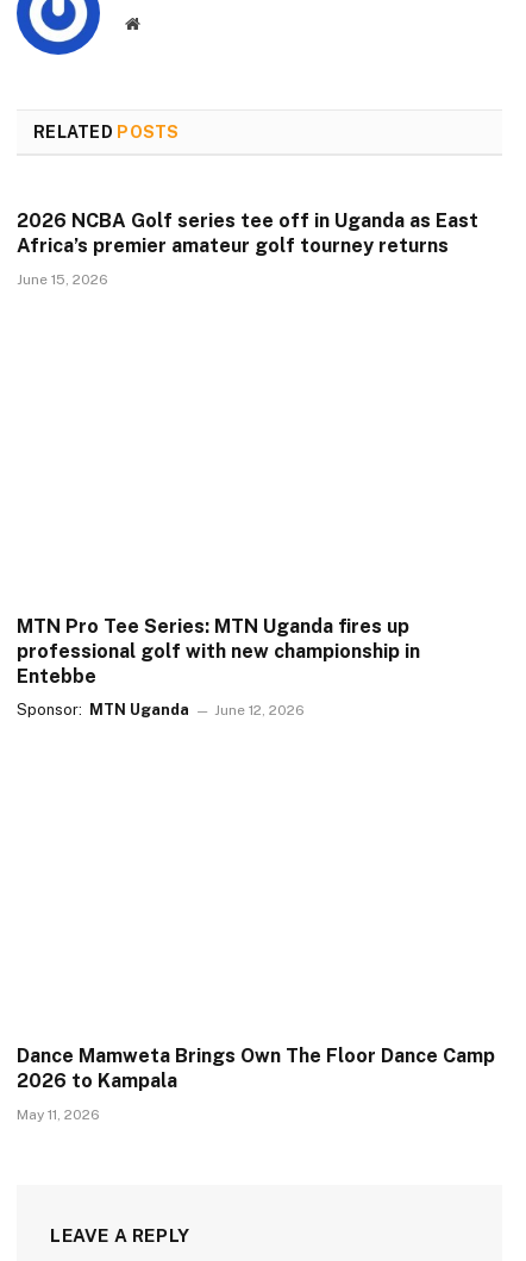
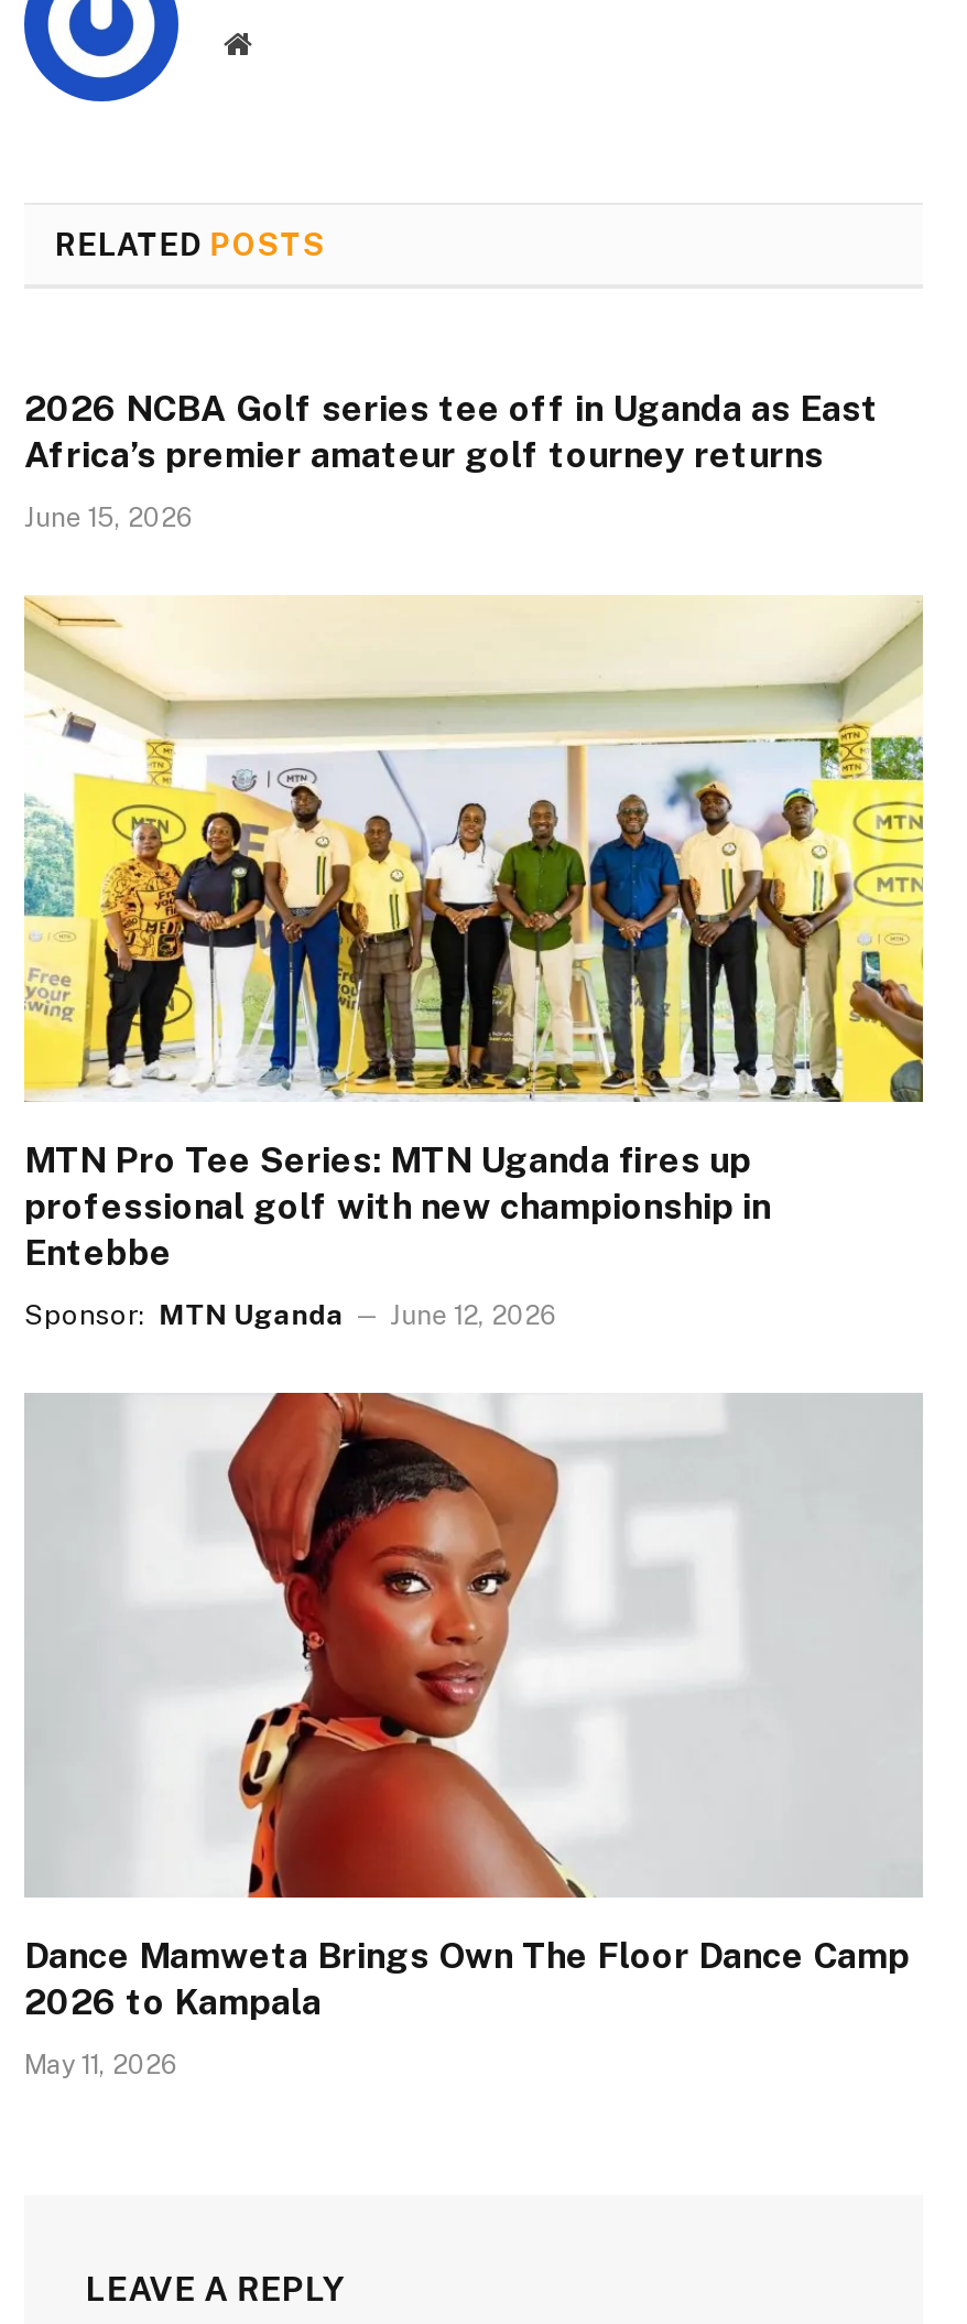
+ [image]

+ [image]
